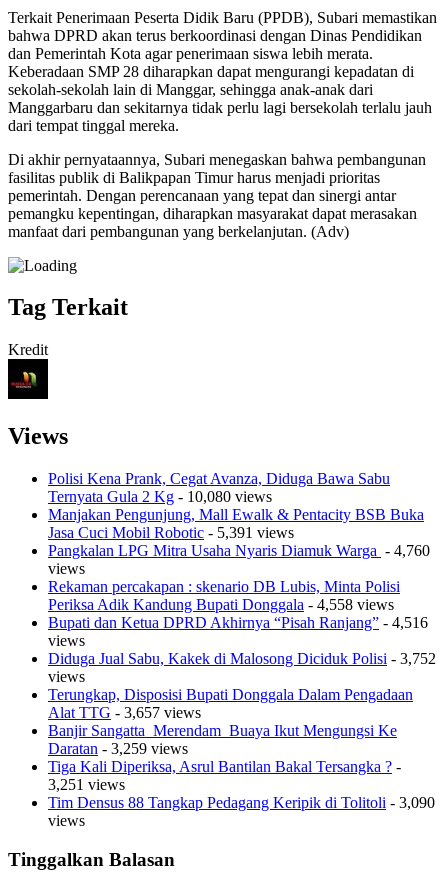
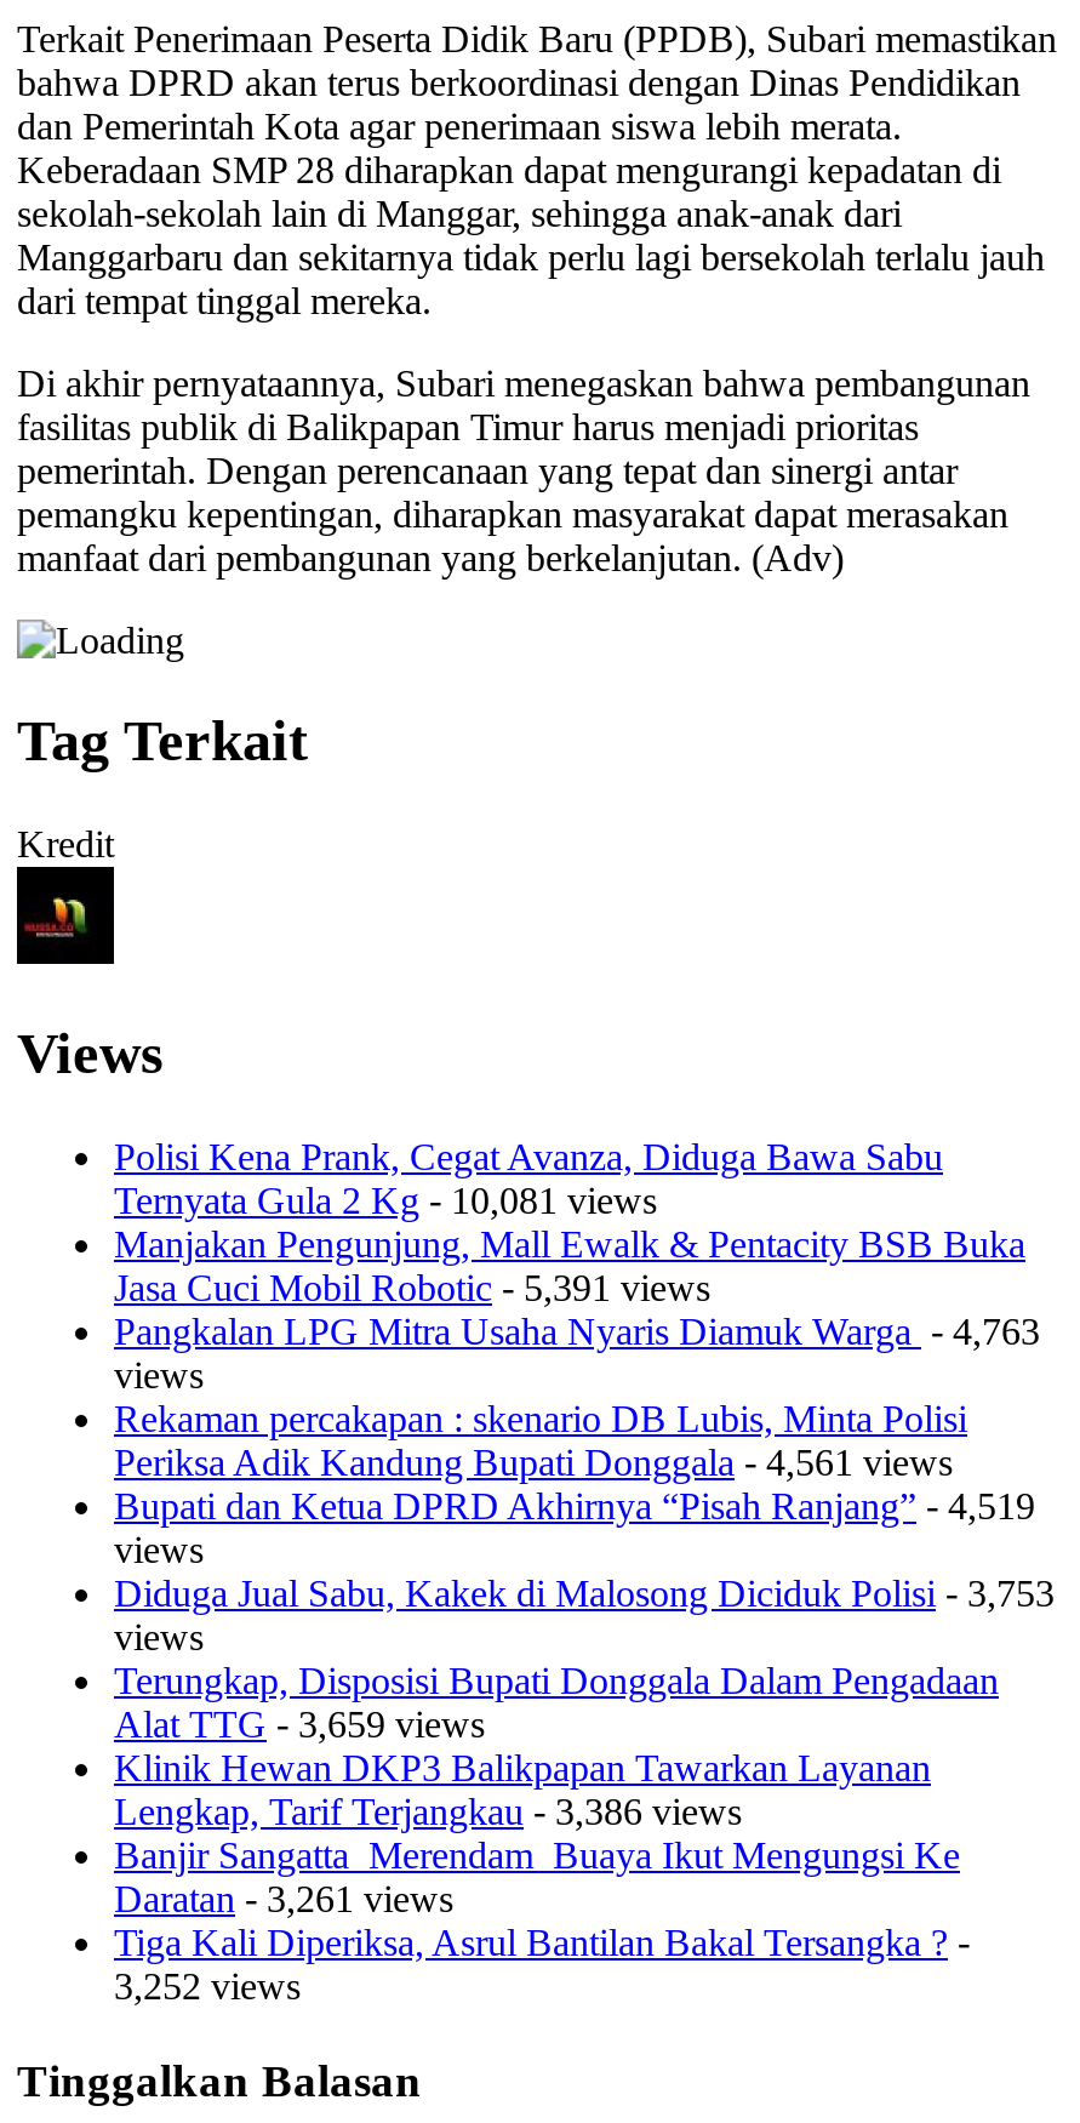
- Ternyata Gula 2 Kg - 10,080 views
+ Ternyata Gula 2 Kg - 10,081 views

- Pangkalan LPG Mitra Usaha Nyaris Diamuk Warga - 4,760
+ Pangkalan LPG Mitra Usaha Nyaris Diamuk Warga - 4,763

- Periksa Adik Kandung Bupati Donggala - 4,558 views
+ Periksa Adik Kandung Bupati Donggala - 4,561 views

- Bupati dan Ketua DPRD Akhirnya “Pisah Ranjang” - 4,516
+ Bupati dan Ketua DPRD Akhirnya “Pisah Ranjang” - 4,519

- Diduga Jual Sabu, Kakek di Malosong Diciduk Polisi - 3,752
+ Diduga Jual Sabu, Kakek di Malosong Diciduk Polisi - 3,753

- Alat TTG - 3,657 views
+ Alat TTG - 3,659 views
+ Klinik Hewan DKP3 Balikpapan Tawarkan Layanan
+ Lengkap, Tarif Terjangkau - 3,386 views

moved down: Banjir Sangatta Merendam Buaya Ikut Mengungsi Ke

- Daratan - 3,259 views
+ Daratan - 3,261 views

moved down: Tiga Kali Diperiksa, Asrul Bantilan Bakal Tersangka ? -

- 3,251 views
- Tim Densus 88 Tangkap Pedagang Keripik di Tolitoli - 3,090
- views
+ 3,252 views
